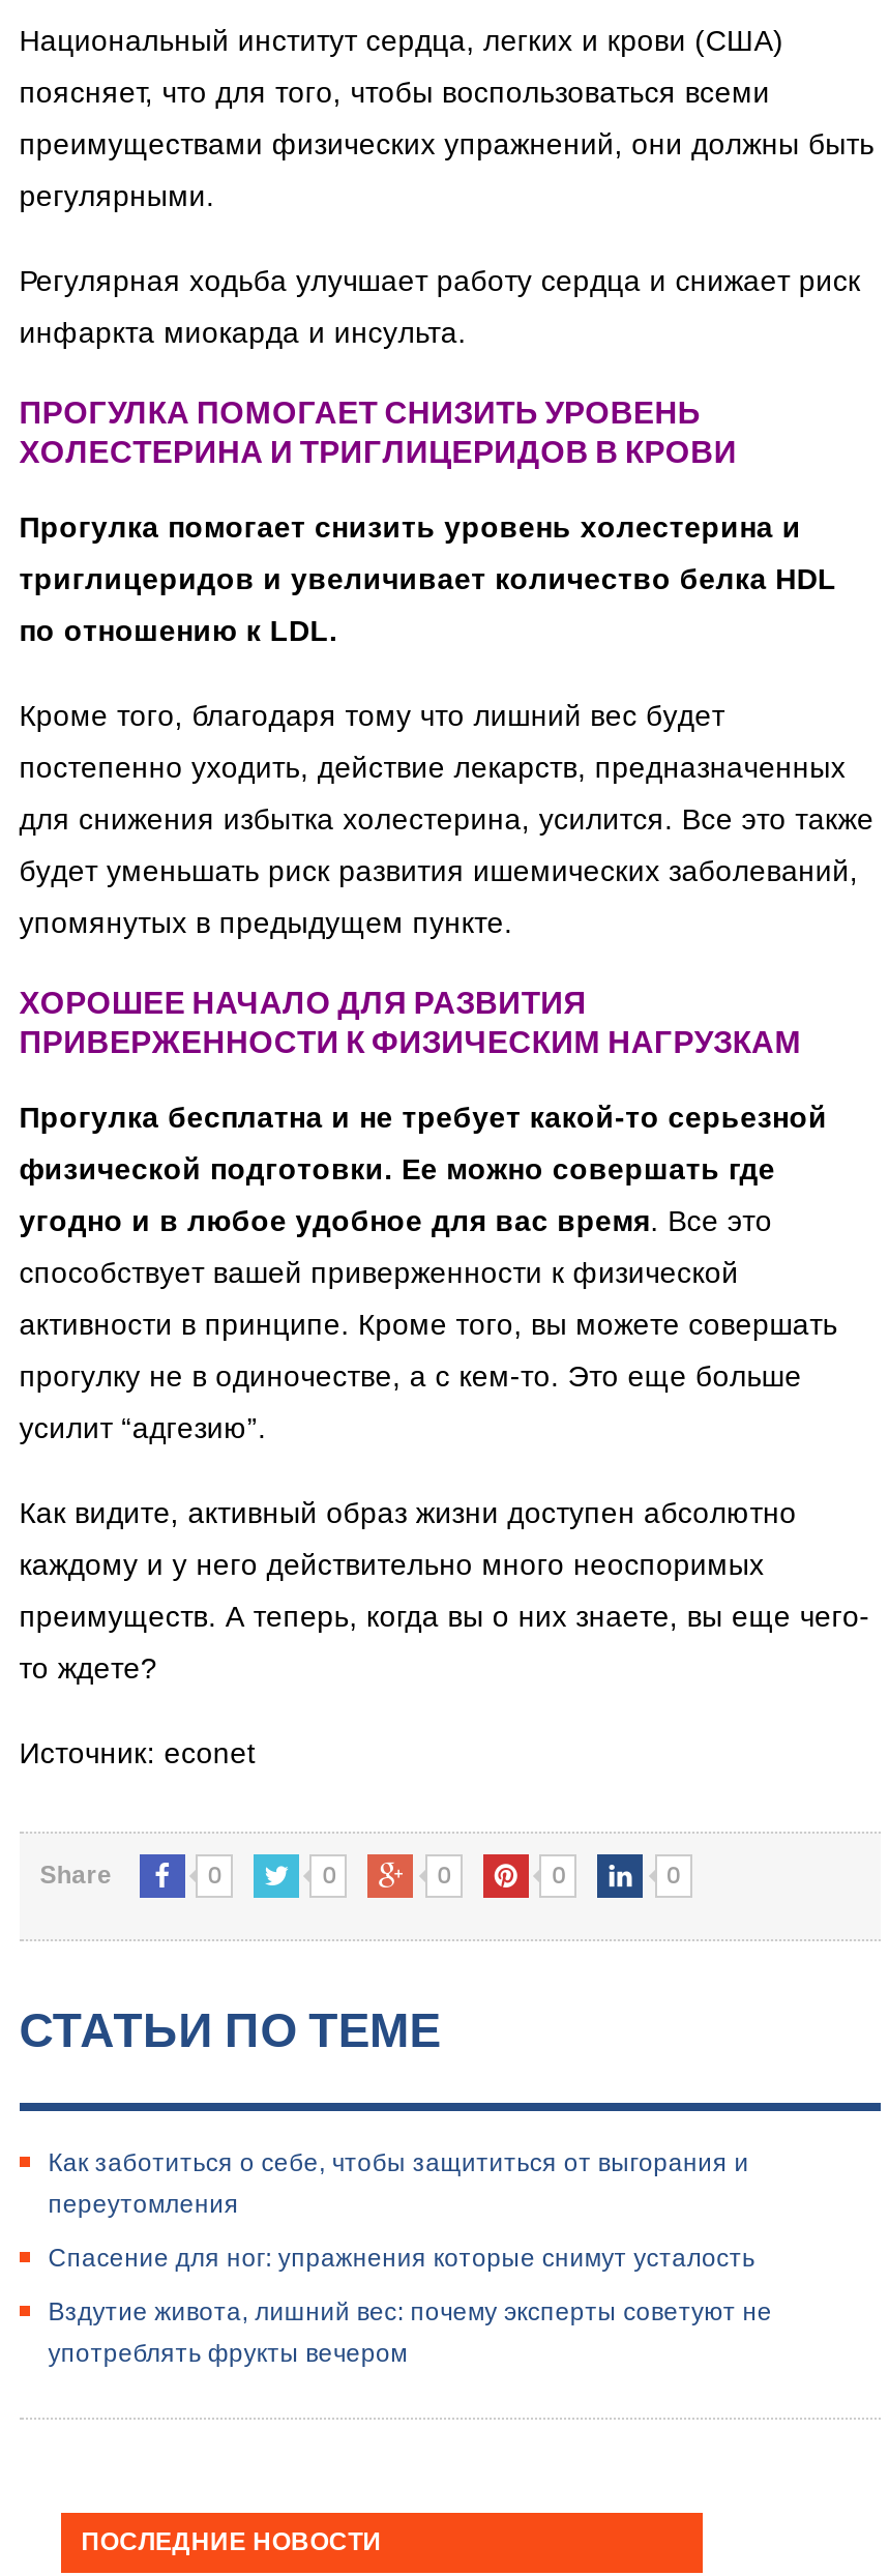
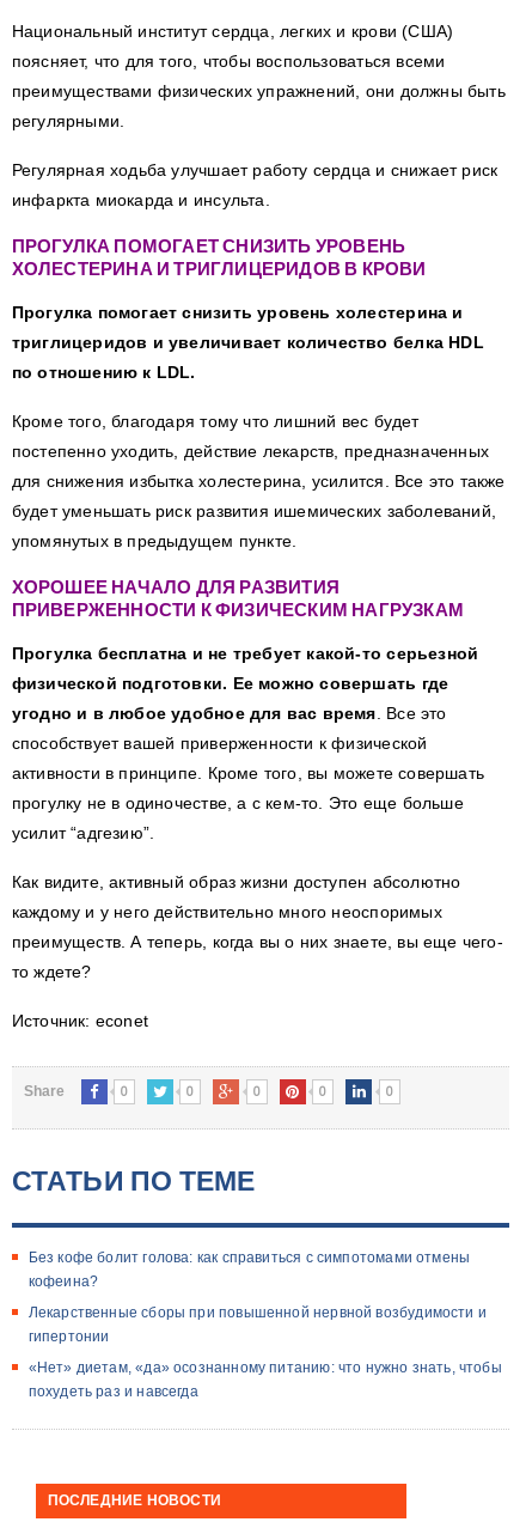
- Как заботиться о себе, чтобы защититься от выгорания и
- переутомления
+ Без кофе болит голова: как справиться с симпотомами отмены
+ кофеина?

- Спасение для ног: упражнения которые снимут усталость
+ Лекарственные сборы при повышенной нервной возбудимости и
+ гипертонии

- Вздутие живота, лишний вес: почему эксперты советуют не
- употреблять фрукты вечером
+ «Нет» диетам, «да» осознанному питанию: что нужно знать, чтобы
+ похудеть раз и навсегда
